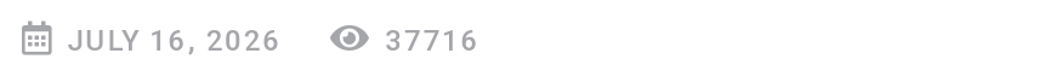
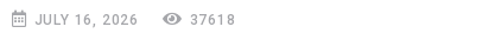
- 37716
+ 37618
